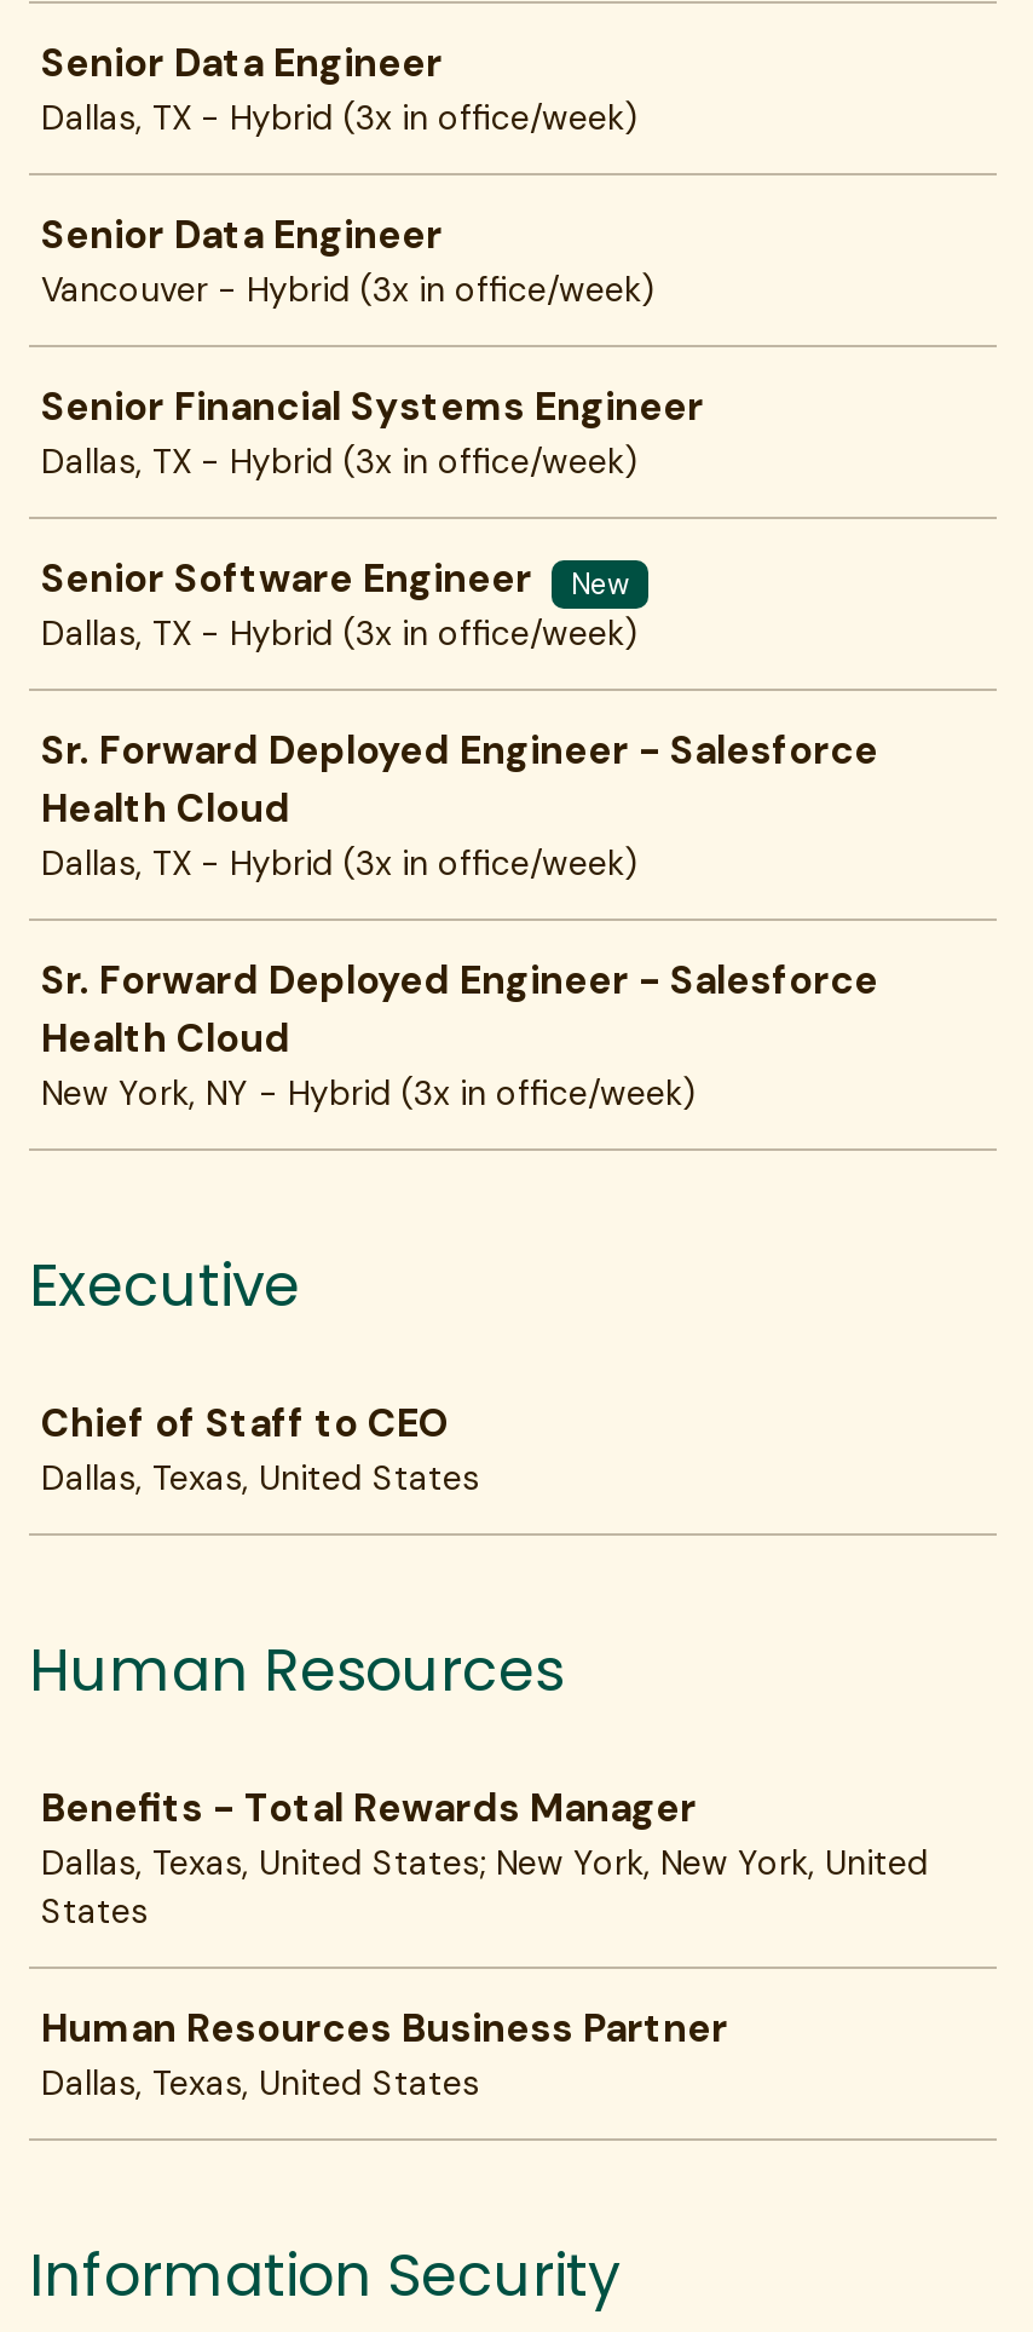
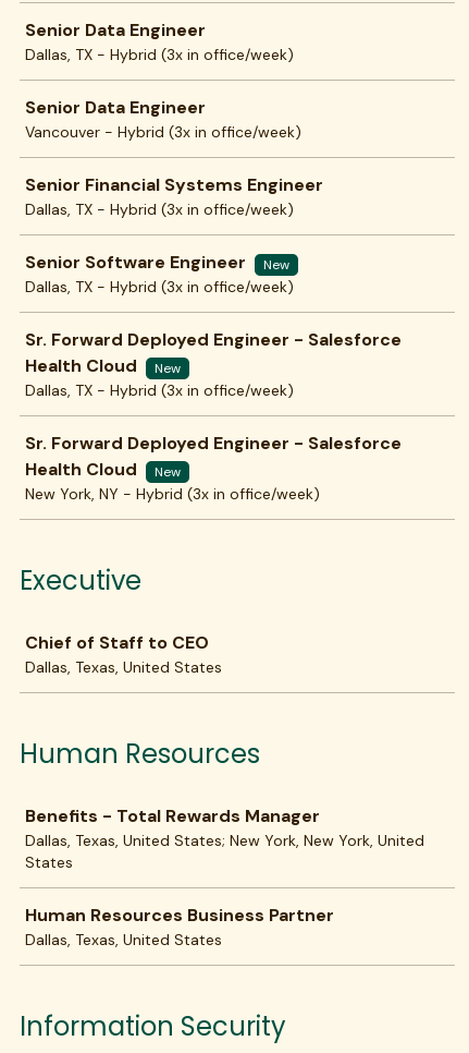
+ New

+ New
